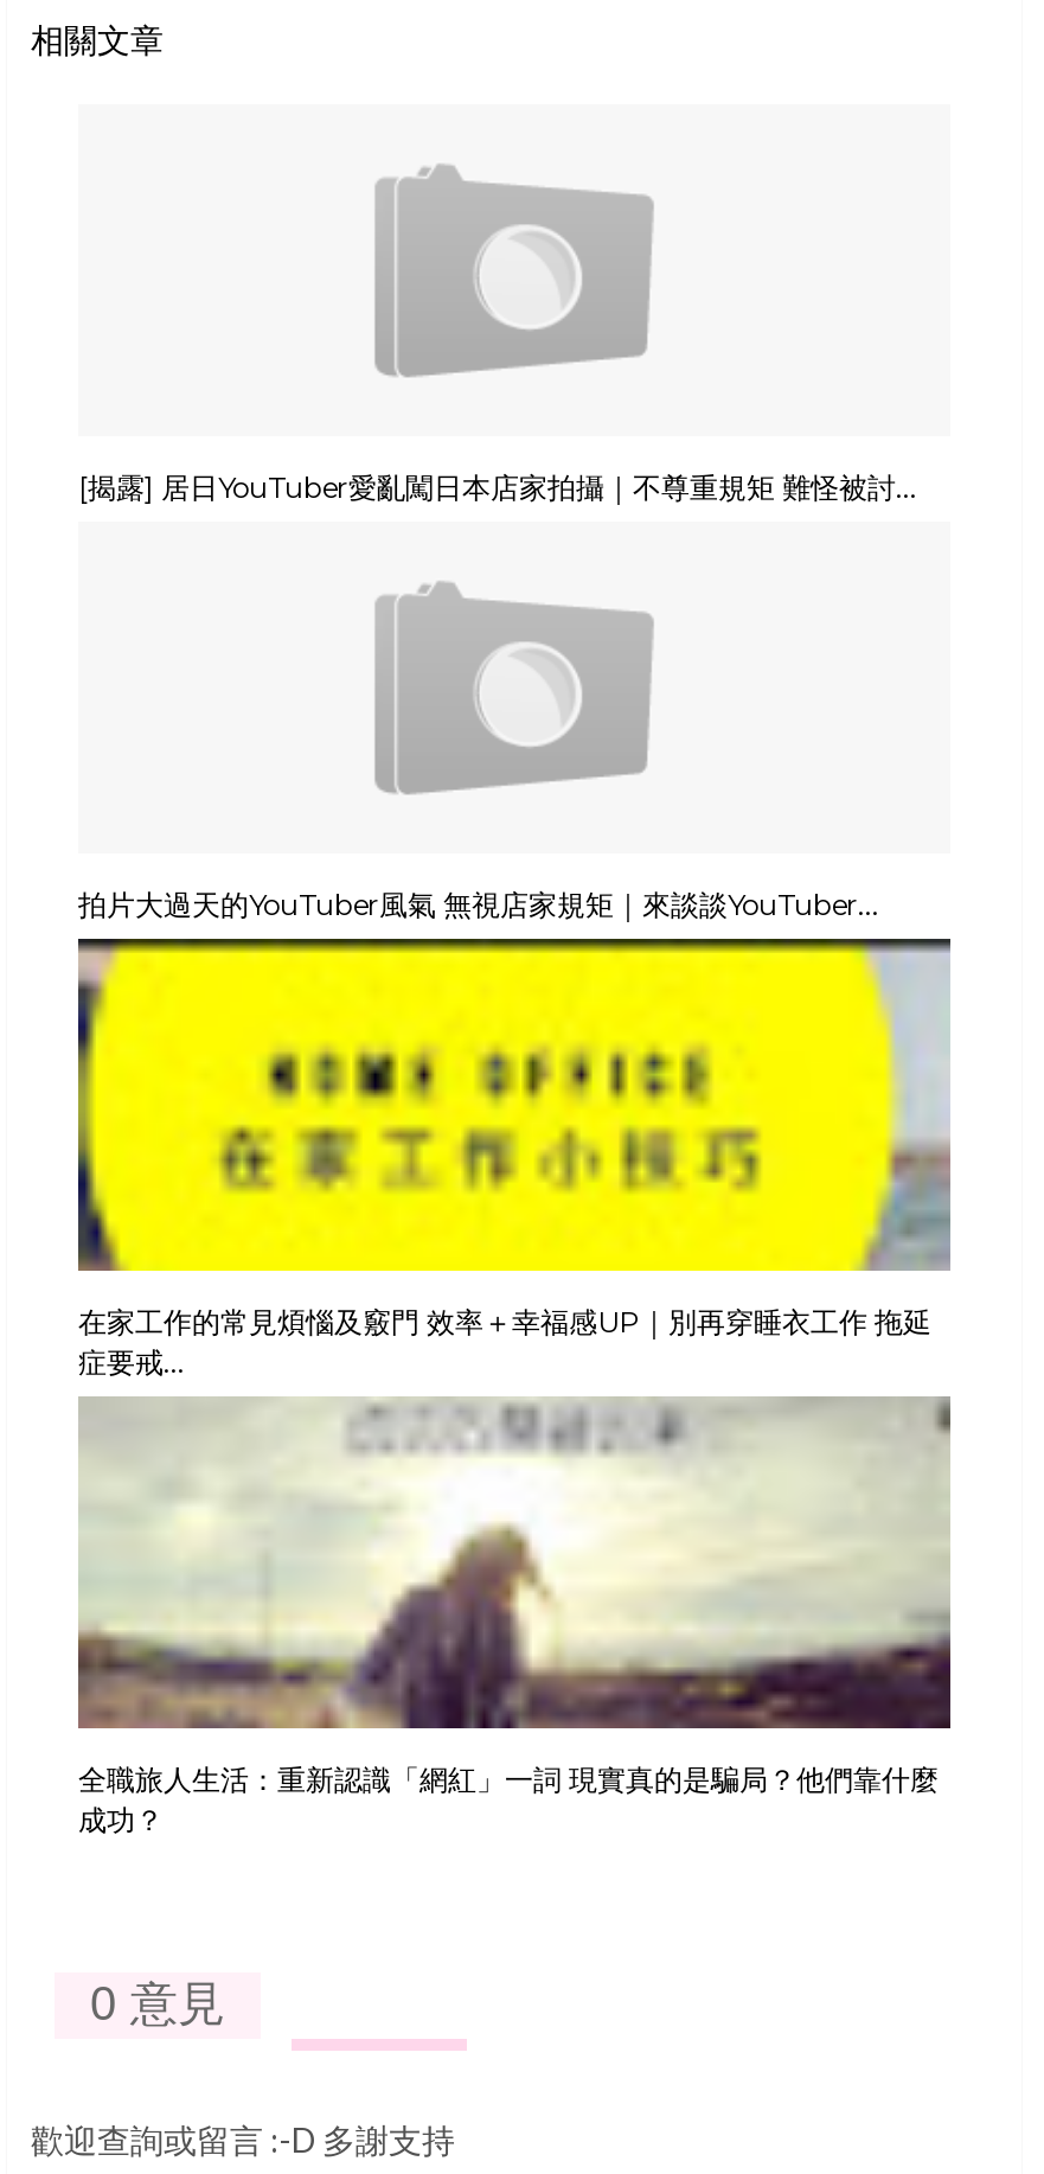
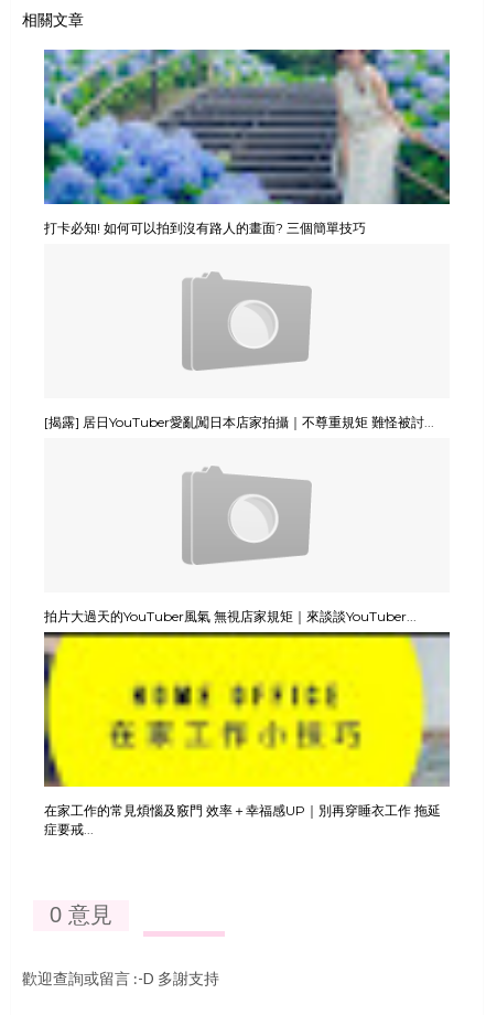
+ [image]
+ 打卡必知! 如何可以拍到沒有路人的畫面? 三個簡單技巧

moved down: [image] | [揭露] 居日YouTuber愛亂闖日本店家拍攝｜不尊重規矩 難怪被討... | 拍片大過天的YouTuber風氣 無視店家規矩｜來談談YouTuber... | 在家工作的常見煩惱及竅門 效率＋幸福感UP｜別再穿睡衣工作 拖延

- [image]
- 全職旅人生活：重新認識「網紅」一詞 現實真的是騙局？他們靠什麼
- 成功？
